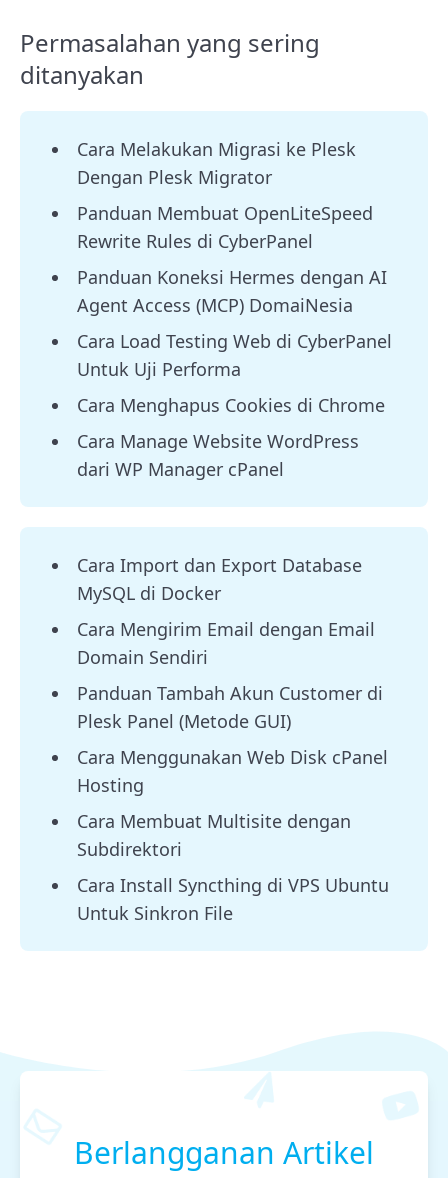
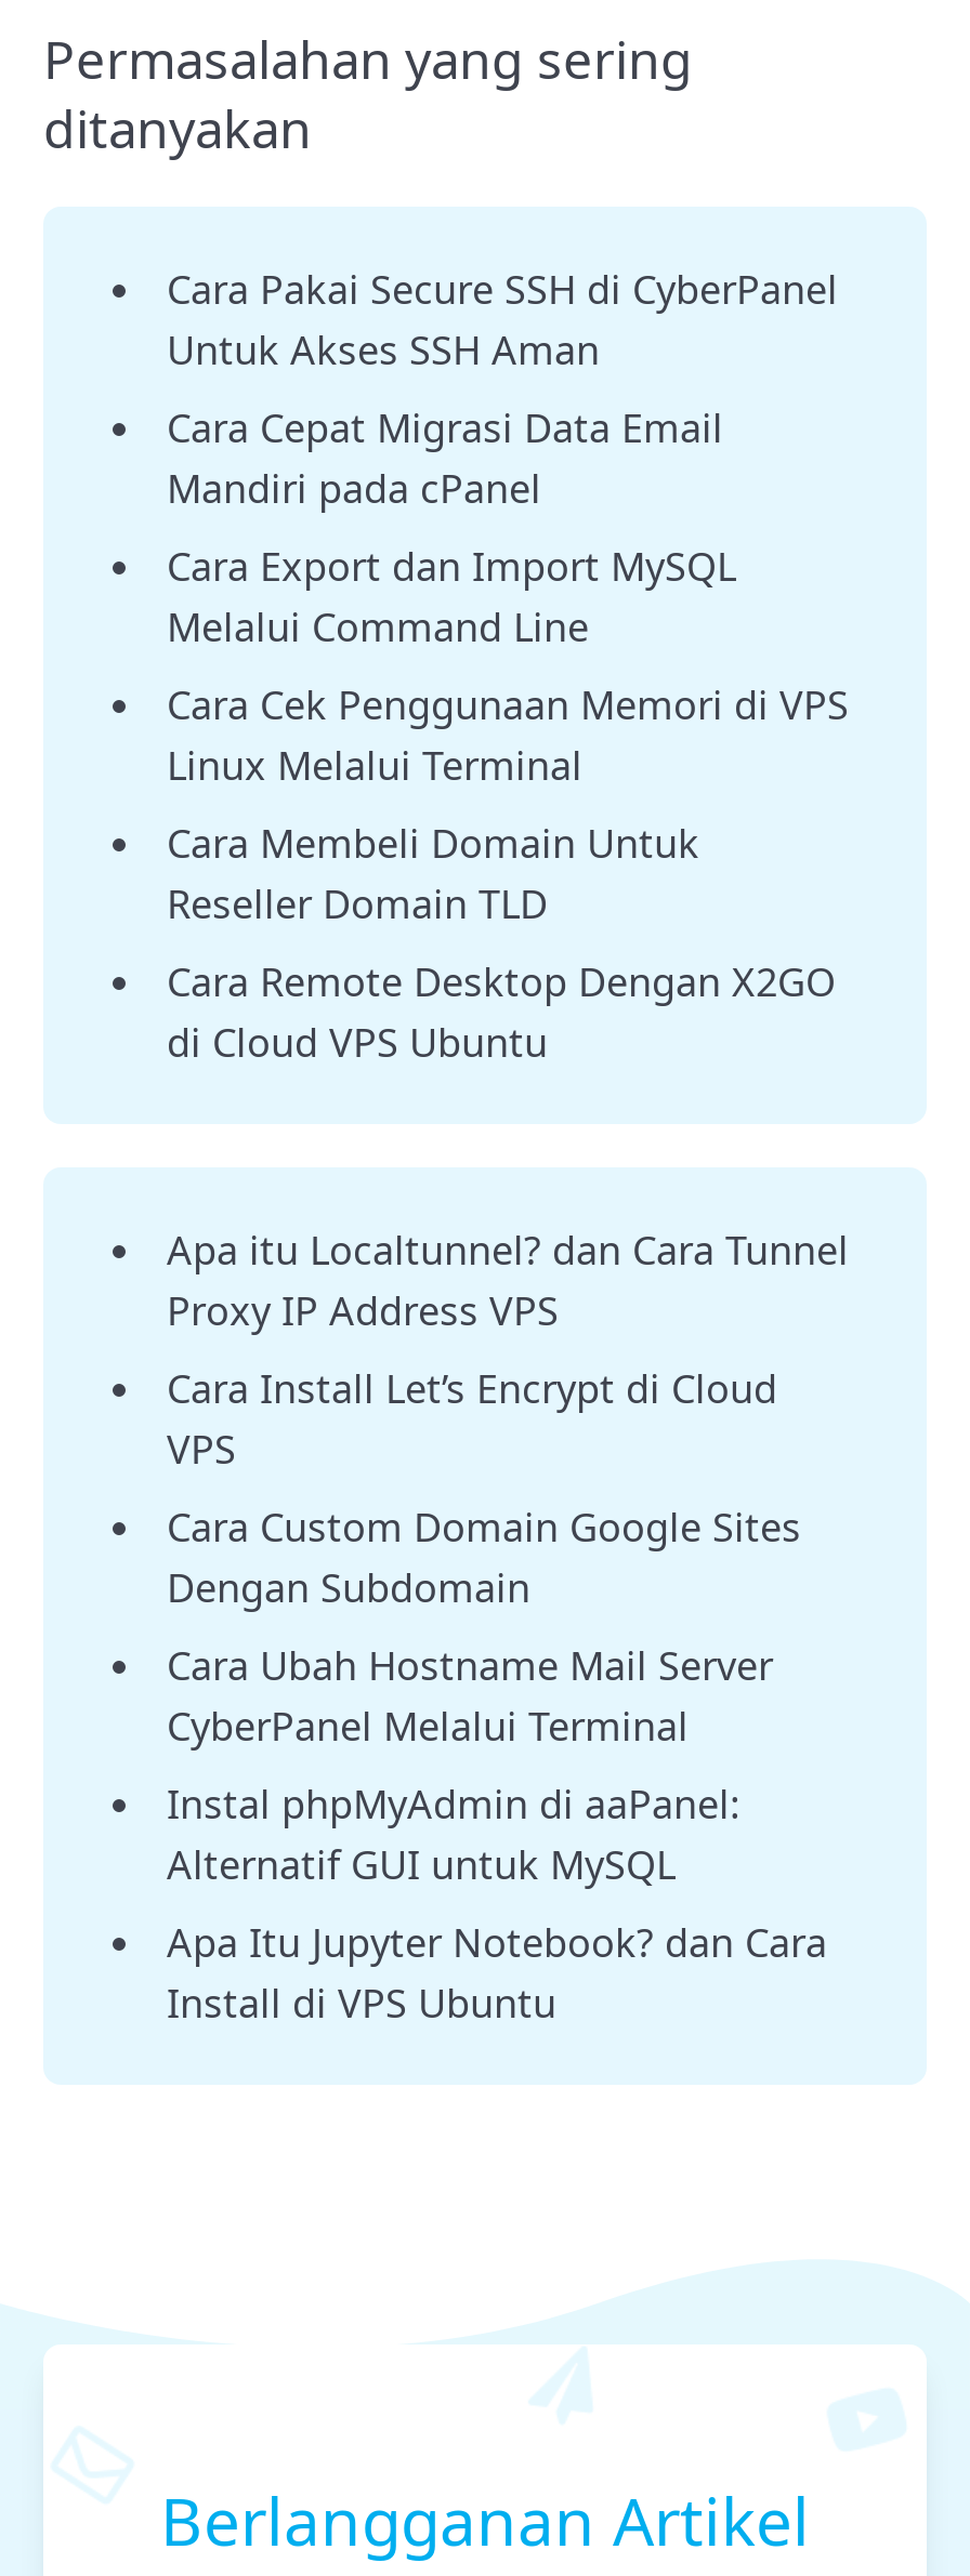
- Cara Melakukan Migrasi ke Plesk
- Dengan Plesk Migrator
+ Cara Pakai Secure SSH di CyberPanel
+ Untuk Akses SSH Aman

- Panduan Membuat OpenLiteSpeed
- Rewrite Rules di CyberPanel
+ Cara Cepat Migrasi Data Email
+ Mandiri pada cPanel

- Panduan Koneksi Hermes dengan AI
- Agent Access (MCP) DomaiNesia
+ Cara Export dan Import MySQL
+ Melalui Command Line

- Cara Load Testing Web di CyberPanel
- Untuk Uji Performa
+ Cara Cek Penggunaan Memori di VPS
+ Linux Melalui Terminal

- Cara Menghapus Cookies di Chrome
+ Cara Membeli Domain Untuk
+ Reseller Domain TLD

- Cara Manage Website WordPress
- dari WP Manager cPanel
+ Cara Remote Desktop Dengan X2GO
+ di Cloud VPS Ubuntu

- Cara Import dan Export Database
- MySQL di Docker
+ Apa itu Localtunnel? dan Cara Tunnel
+ Proxy IP Address VPS

- Cara Mengirim Email dengan Email
- Domain Sendiri
+ Cara Install Let’s Encrypt di Cloud
+ VPS

- Panduan Tambah Akun Customer di
- Plesk Panel (Metode GUI)
+ Cara Custom Domain Google Sites
+ Dengan Subdomain

- Cara Menggunakan Web Disk cPanel
- Hosting
+ Cara Ubah Hostname Mail Server
+ CyberPanel Melalui Terminal

- Cara Membuat Multisite dengan
- Subdirektori
+ Instal phpMyAdmin di aaPanel:
+ Alternatif GUI untuk MySQL

- Cara Install Syncthing di VPS Ubuntu
- Untuk Sinkron File
+ Apa Itu Jupyter Notebook? dan Cara
+ Install di VPS Ubuntu
